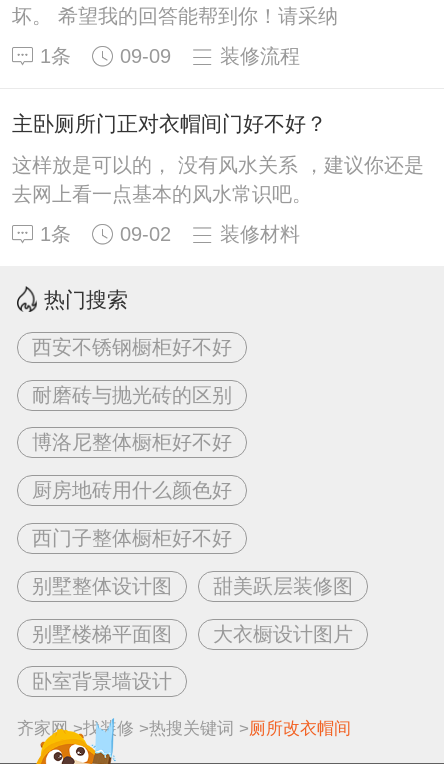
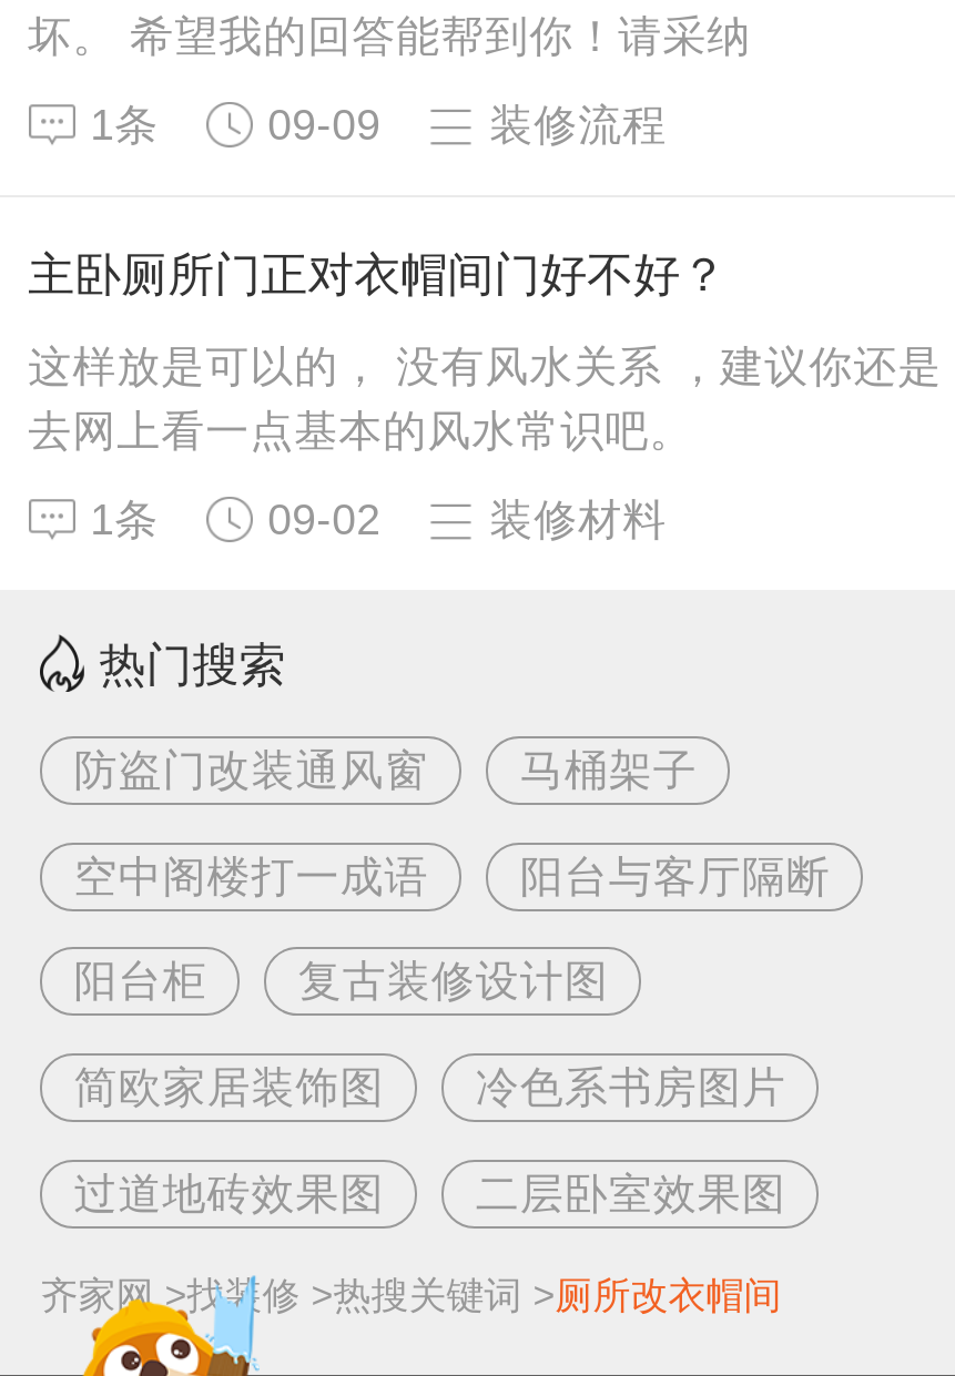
- 西安不锈钢橱柜好不好
- 耐磨砖与抛光砖的区别
- 博洛尼整体橱柜好不好
- 厨房地砖用什么颜色好
- 西门子整体橱柜好不好
- 别墅整体设计图
- 甜美跃层装修图
- 别墅楼梯平面图
- 大衣橱设计图片
- 卧室背景墙设计
+ 防盗门改装通风窗
+ 马桶架子
+ 空中阁楼打一成语
+ 阳台与客厅隔断
+ 阳台柜
+ 复古装修设计图
+ 简欧家居装饰图
+ 冷色系书房图片
+ 过道地砖效果图
+ 二层卧室效果图
